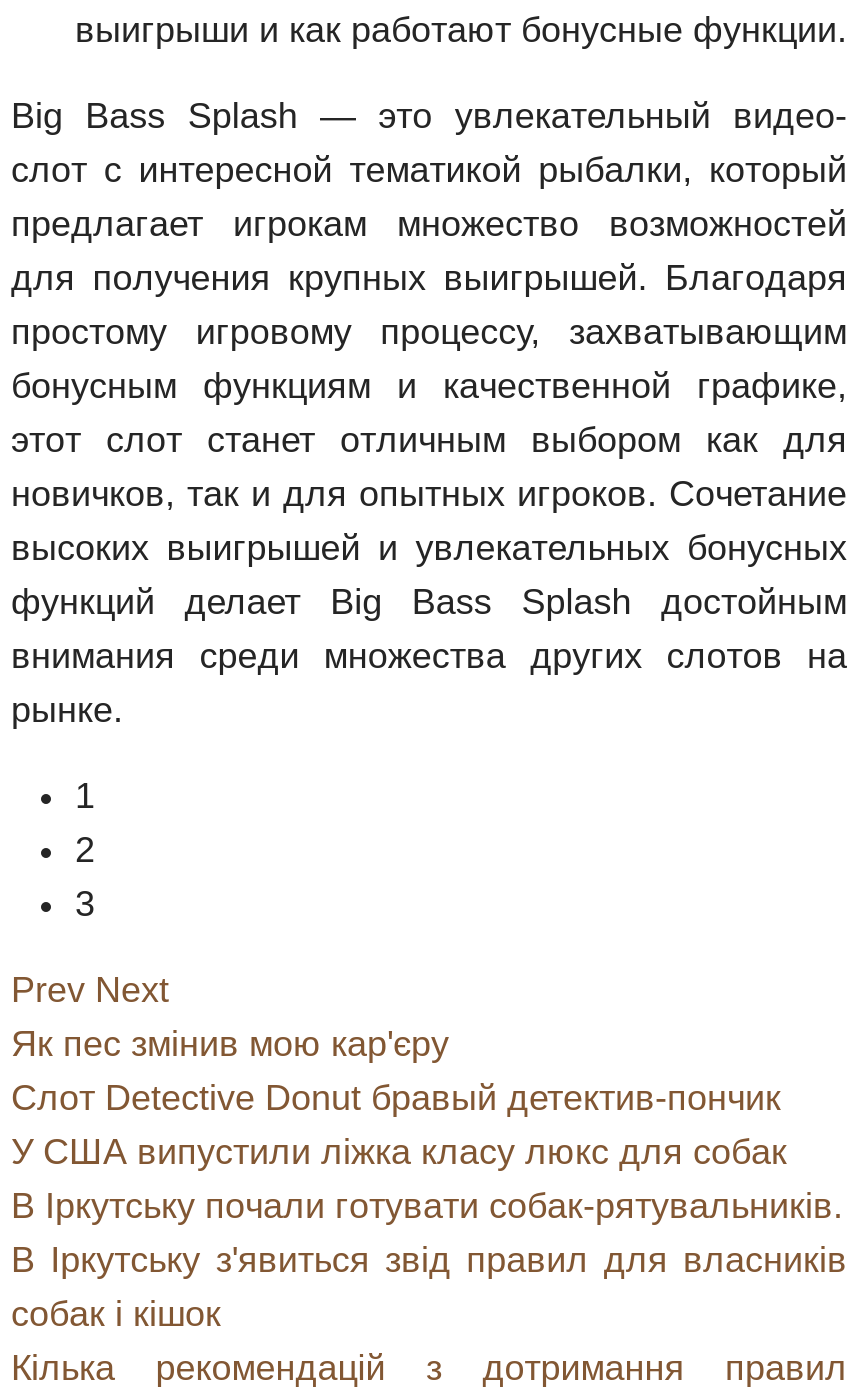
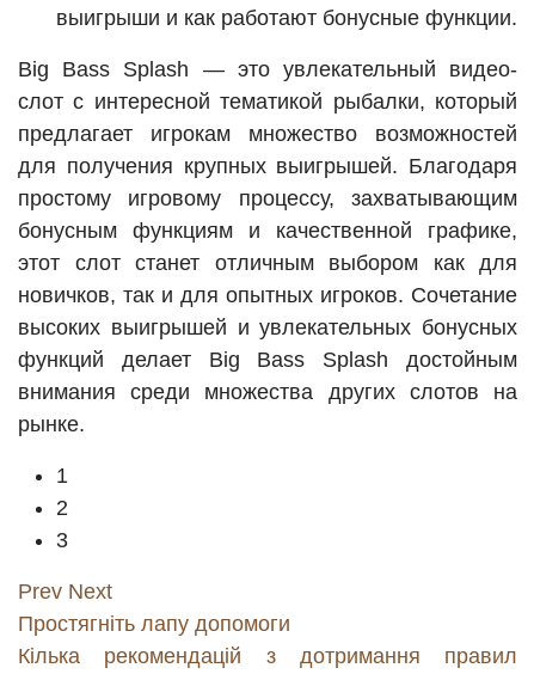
- Як пес змінив мою кар'єру
- Слот Detective Donut бравый детектив-пончик
- У США випустили ліжка класу люкс для собак
- В Іркутську почали готувати собак-рятувальників.
- В Іркутську з'явиться звід правил для власників
- собак і кішок
+ Простягніть лапу допомоги
